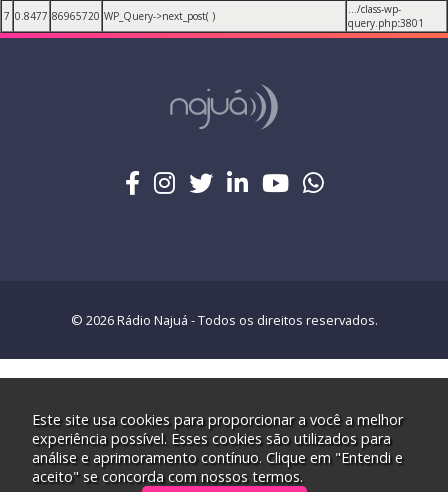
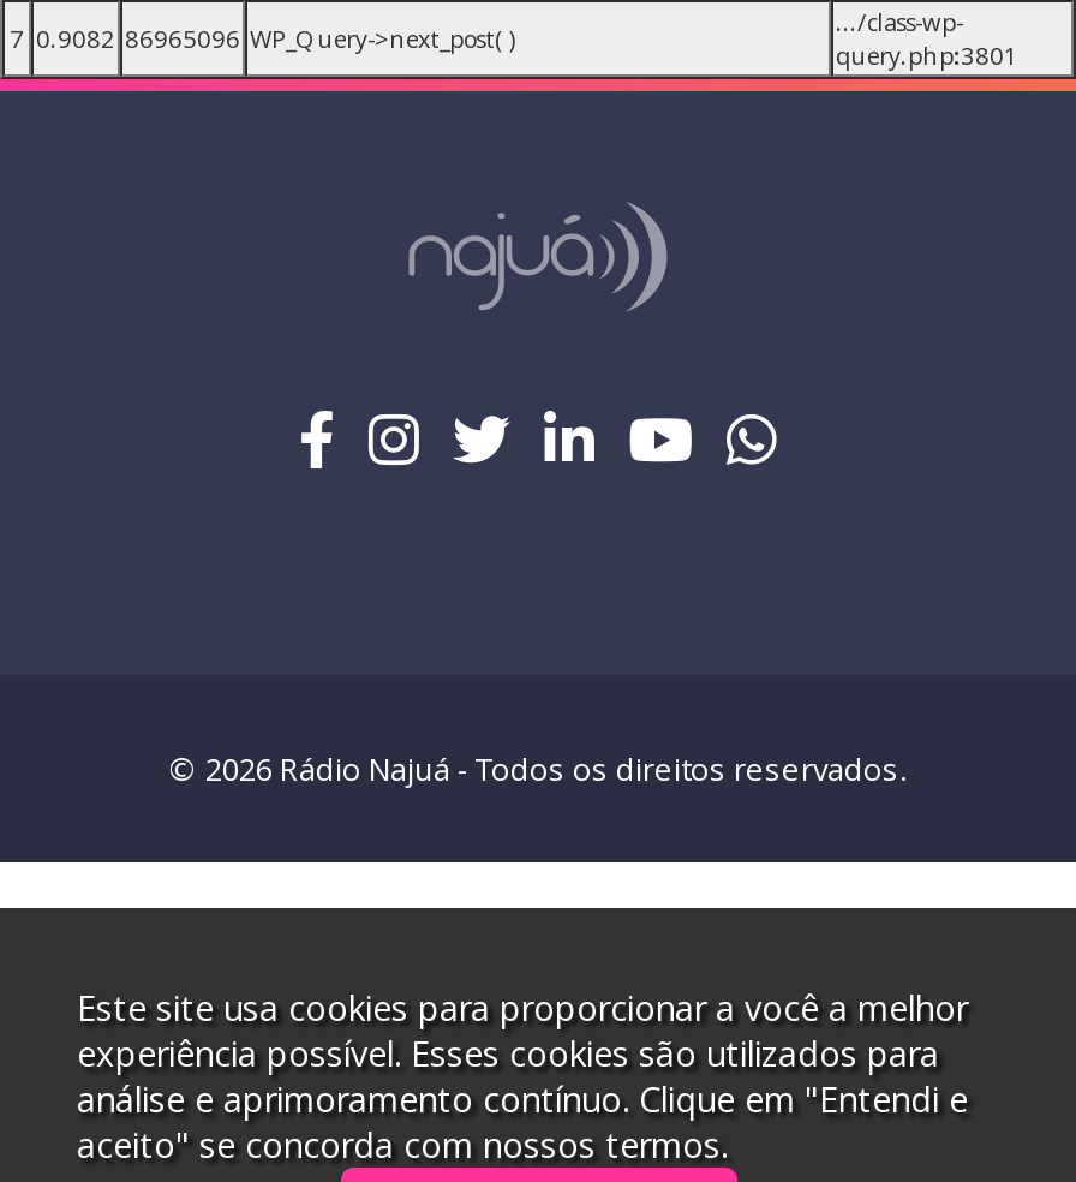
- 7 0.8477 86965720 WP_Query->next_post( )
+ 7 0.9082 86965096 WP_Query->next_post( )
